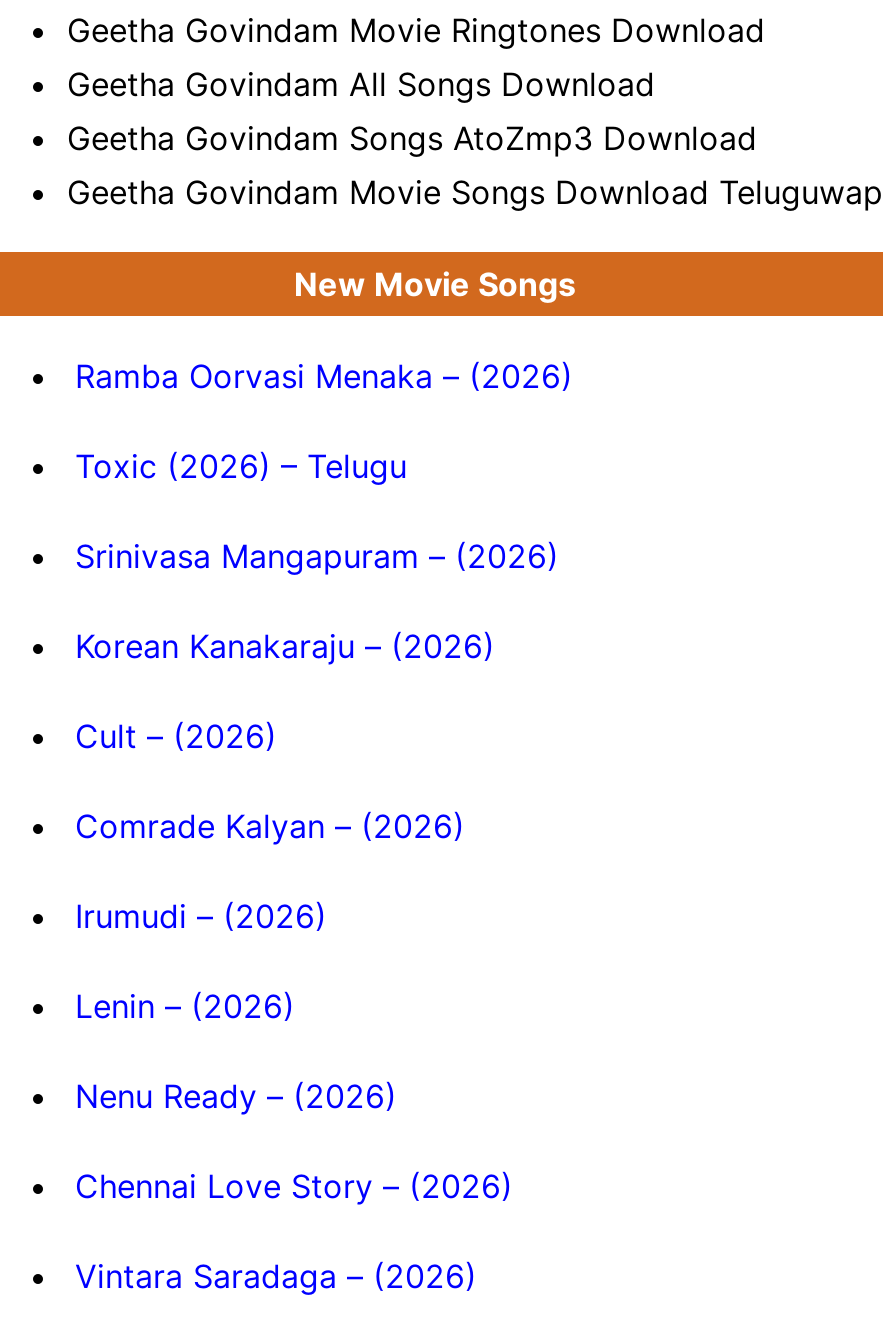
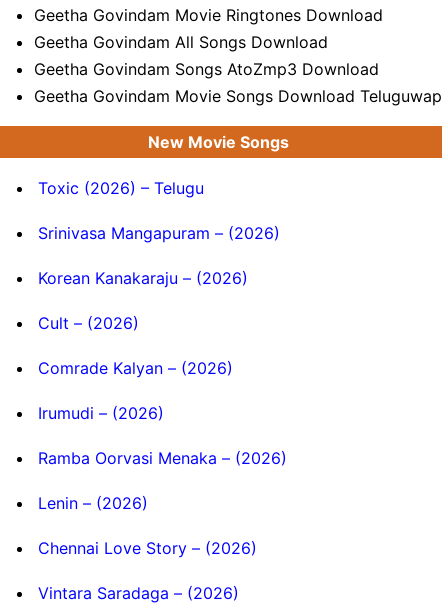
moved down: Ramba Oorvasi Menaka – (2026)

- Nenu Ready – (2026)
